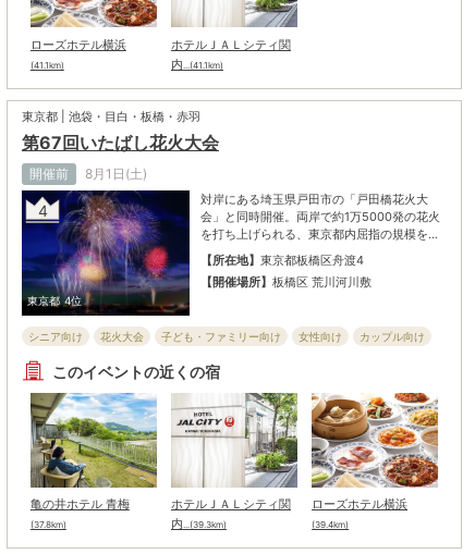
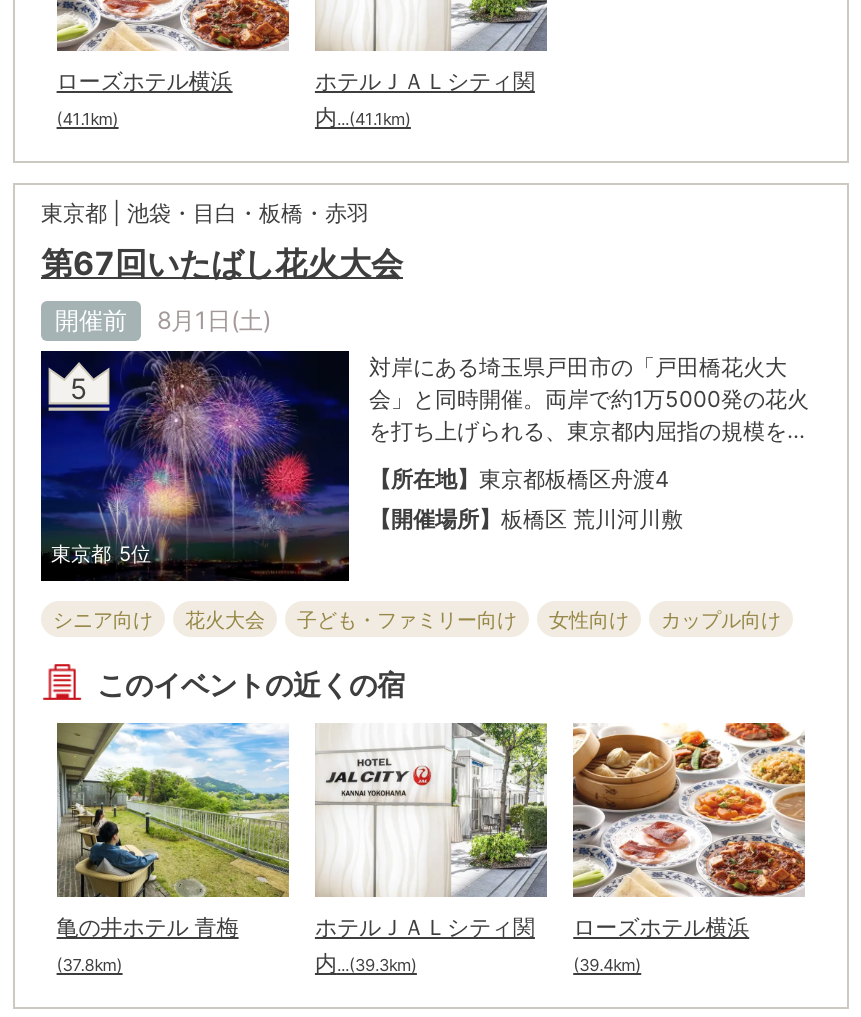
- 4
+ 5

- 東京都 4位
+ 東京都 5位
